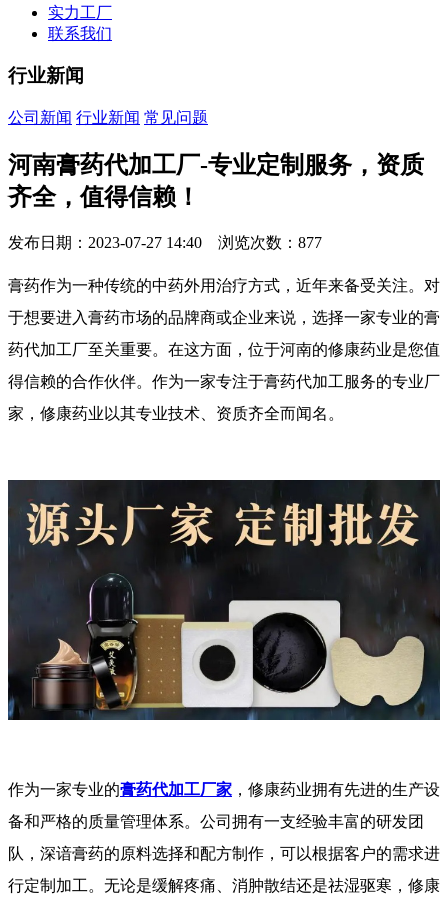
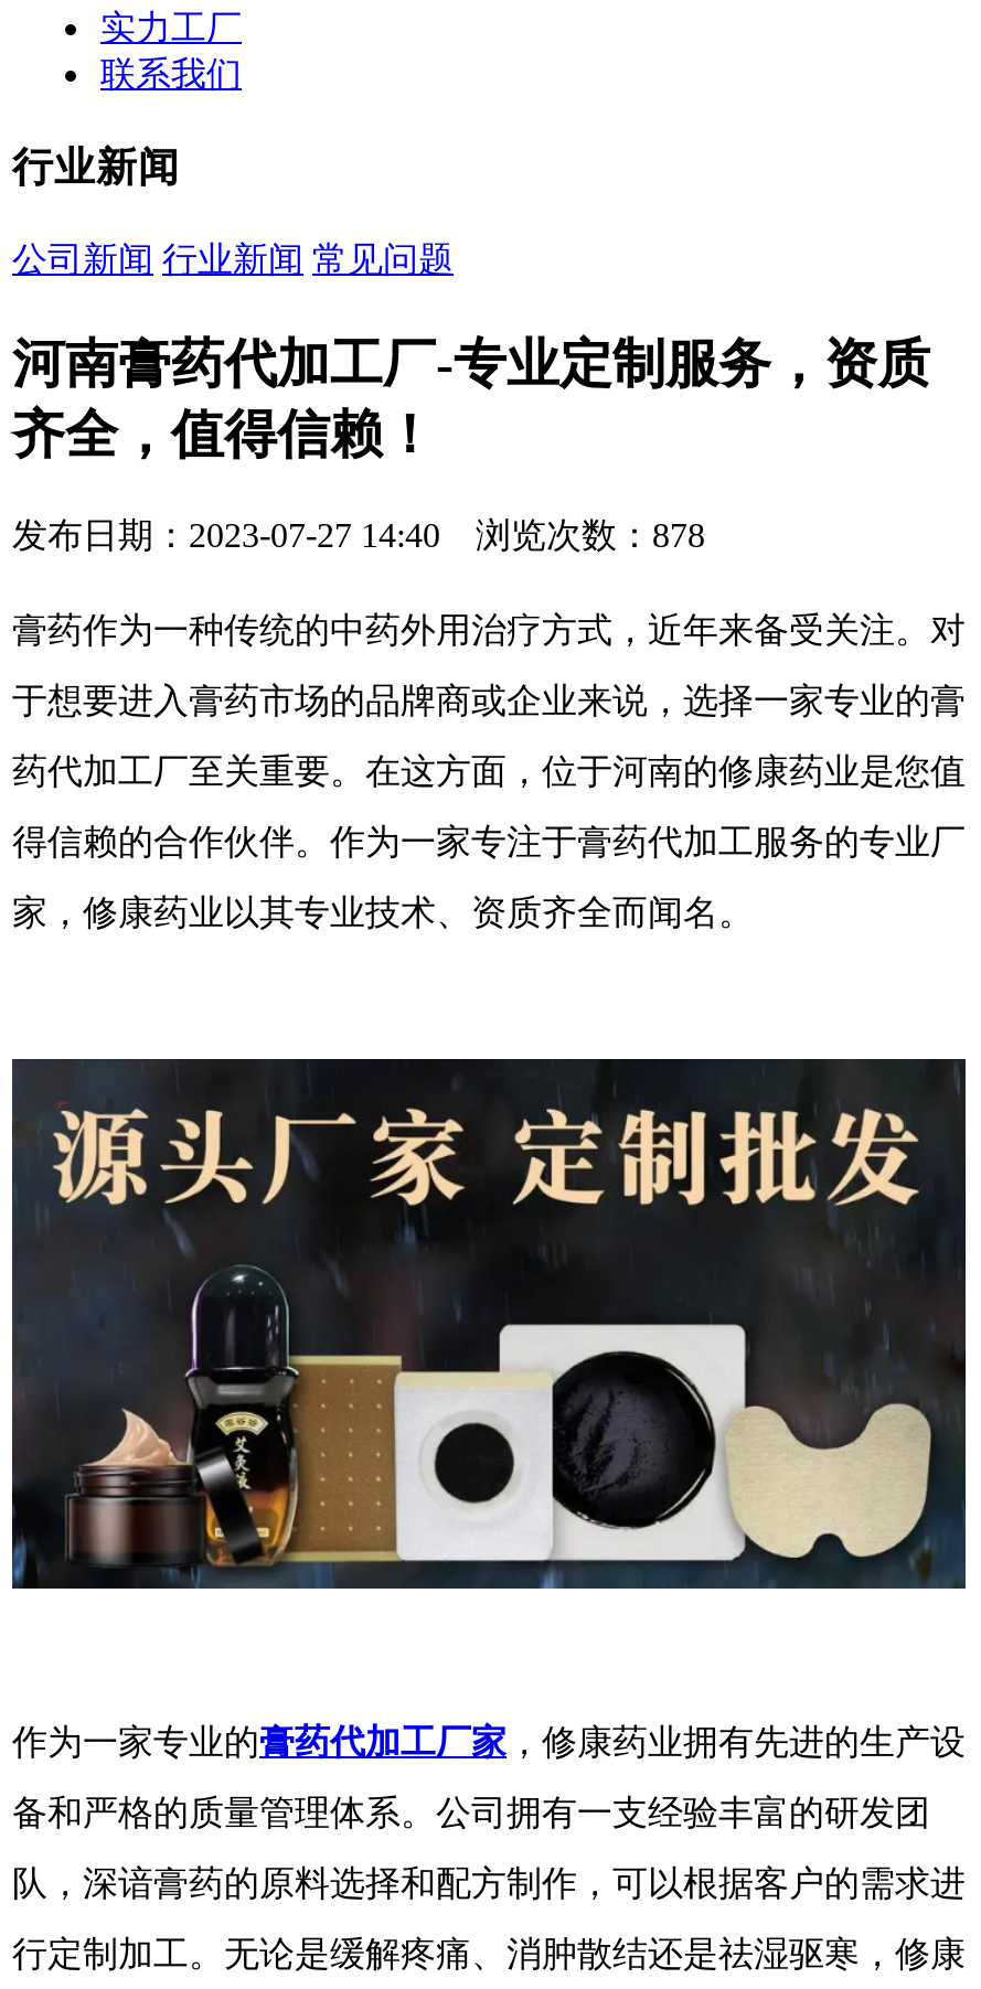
- 发布日期：2023-07-27 14:40 浏览次数：877
+ 发布日期：2023-07-27 14:40 浏览次数：878
